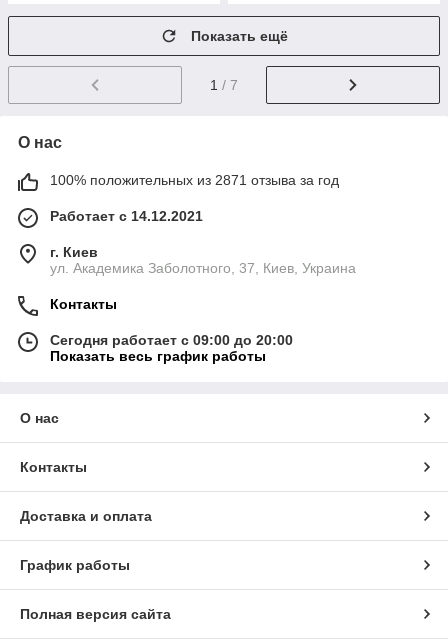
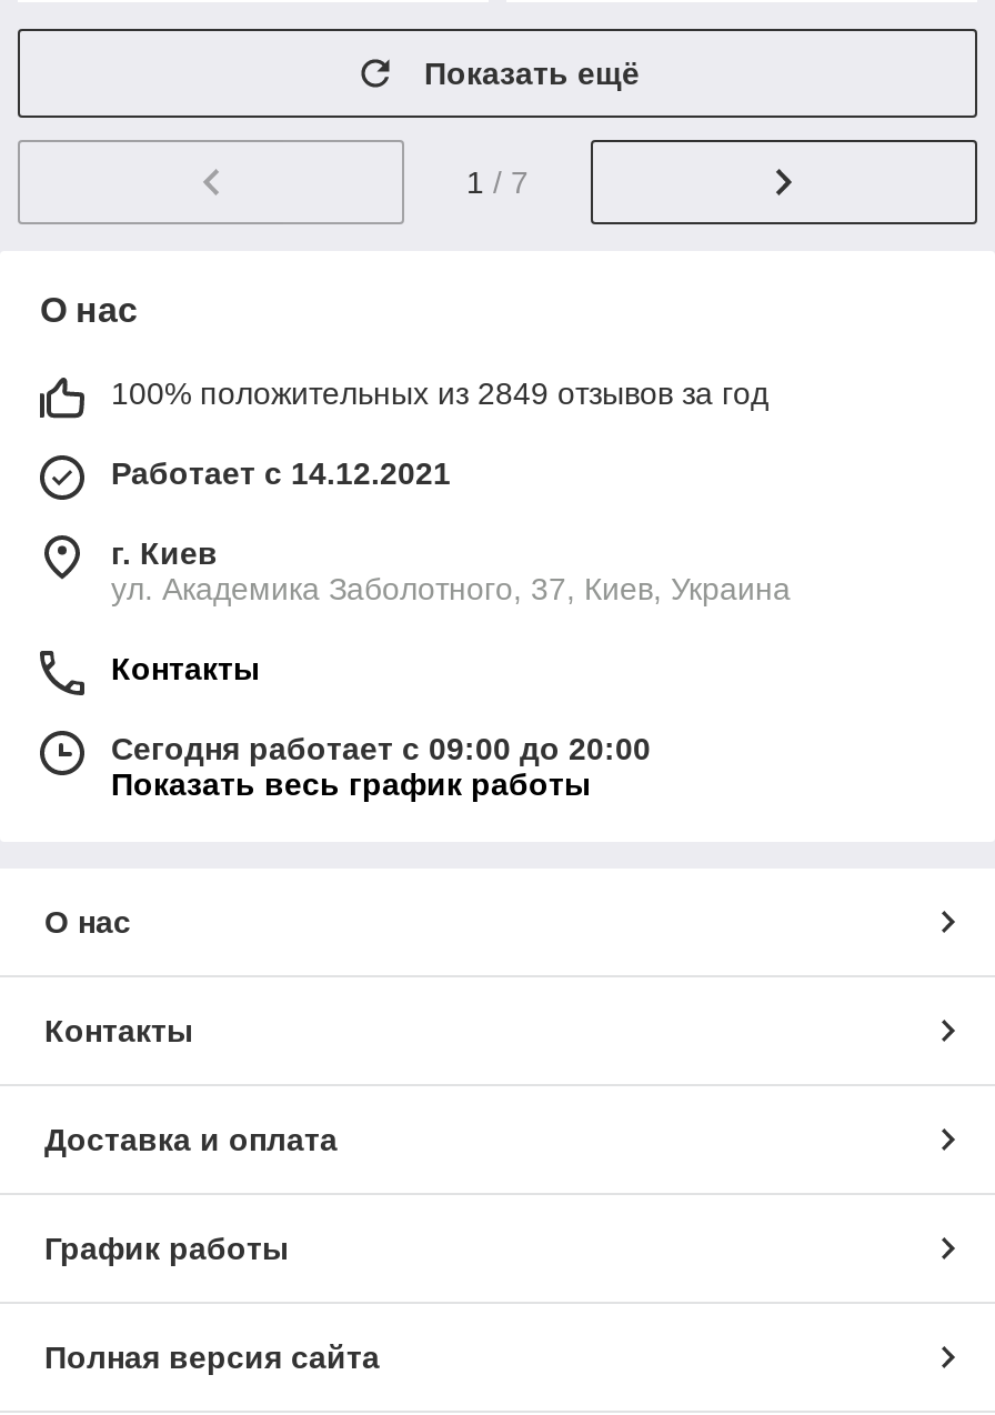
- 100% положительных из 2871 отзыва за год
+ 100% положительных из 2849 отзывов за год
